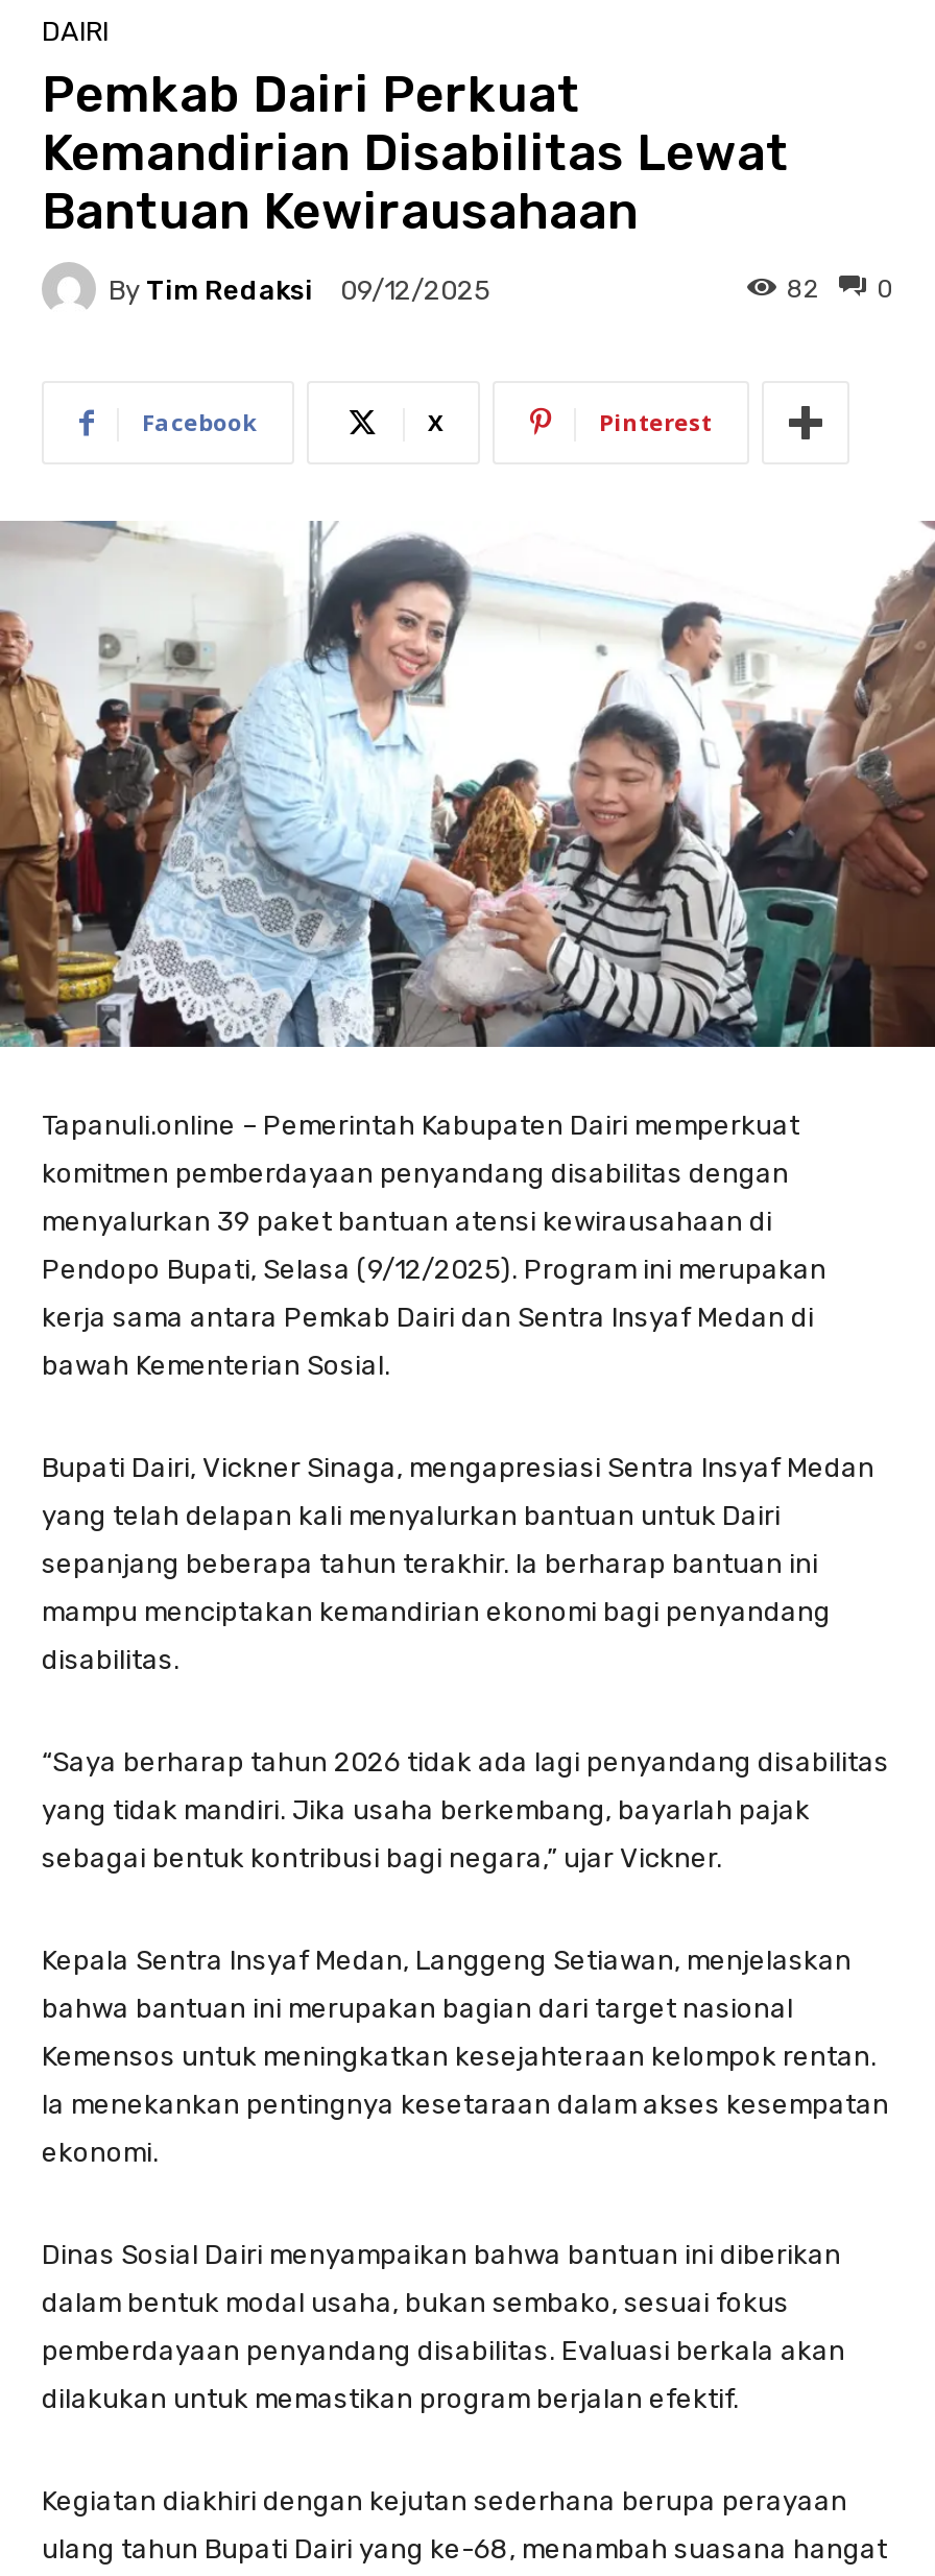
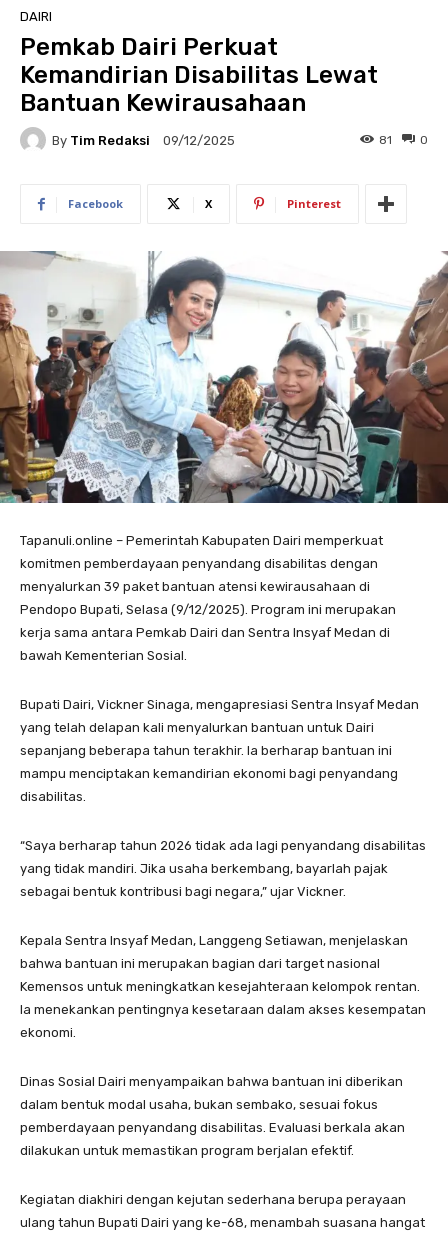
- 82 0
+ 81 0
